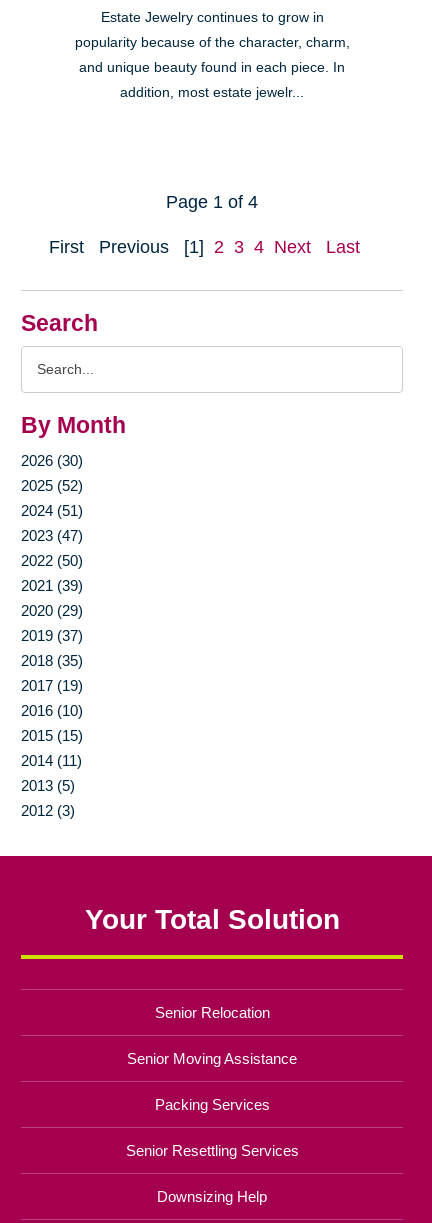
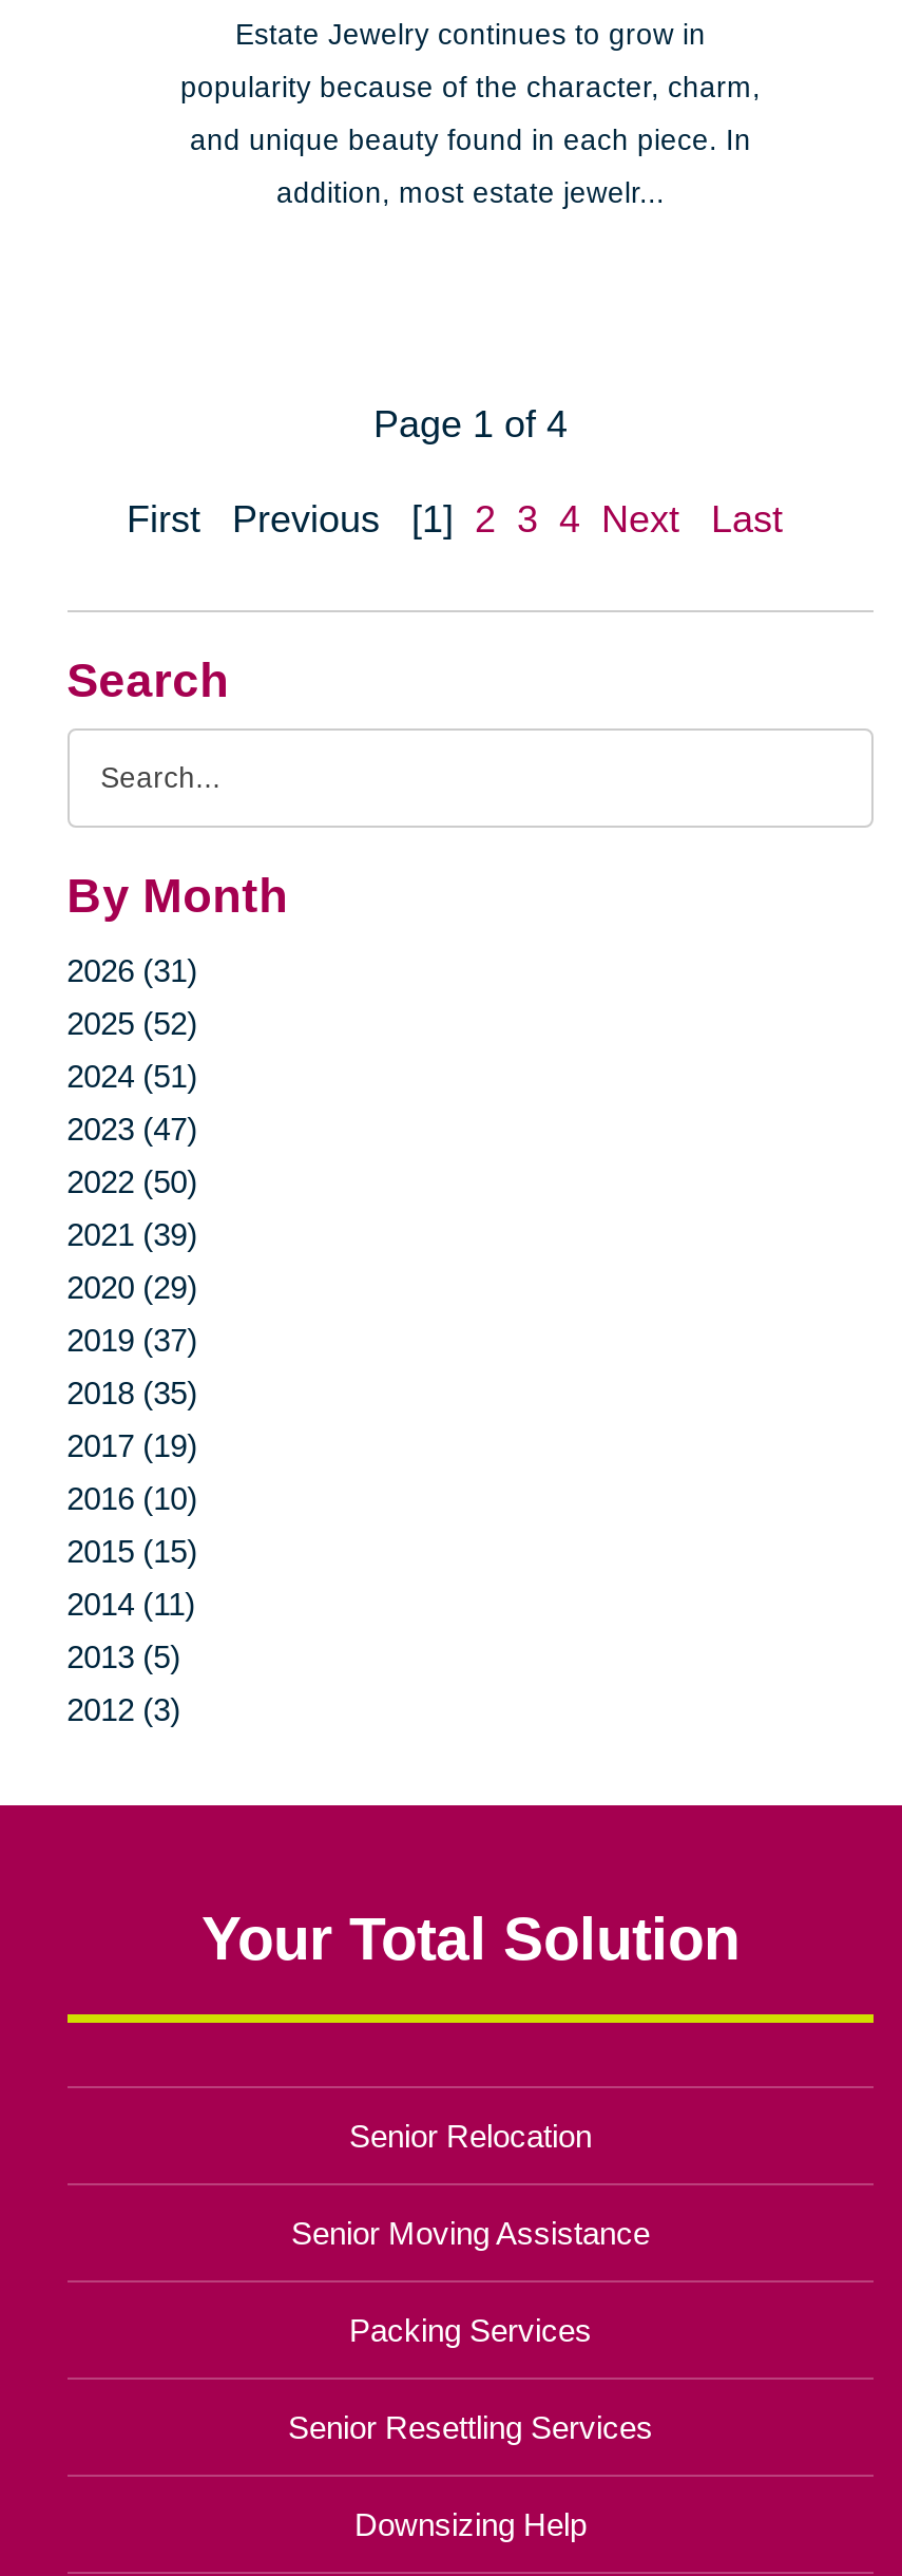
- 2026 (30)
+ 2026 (31)
